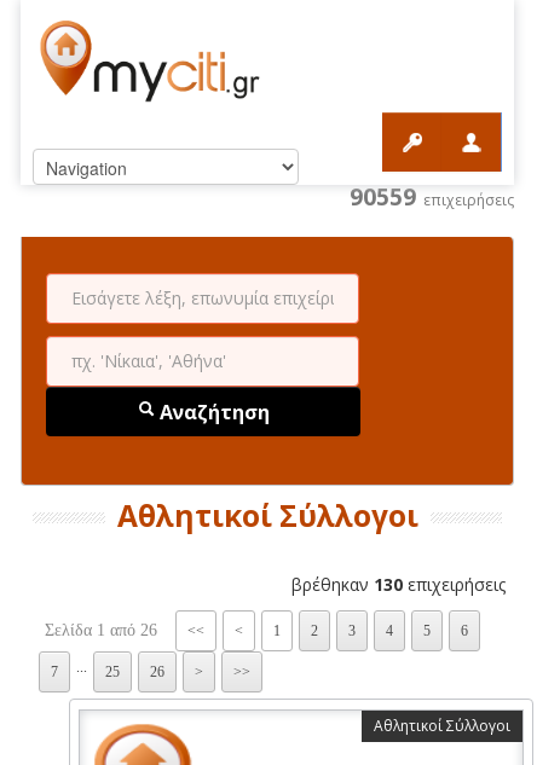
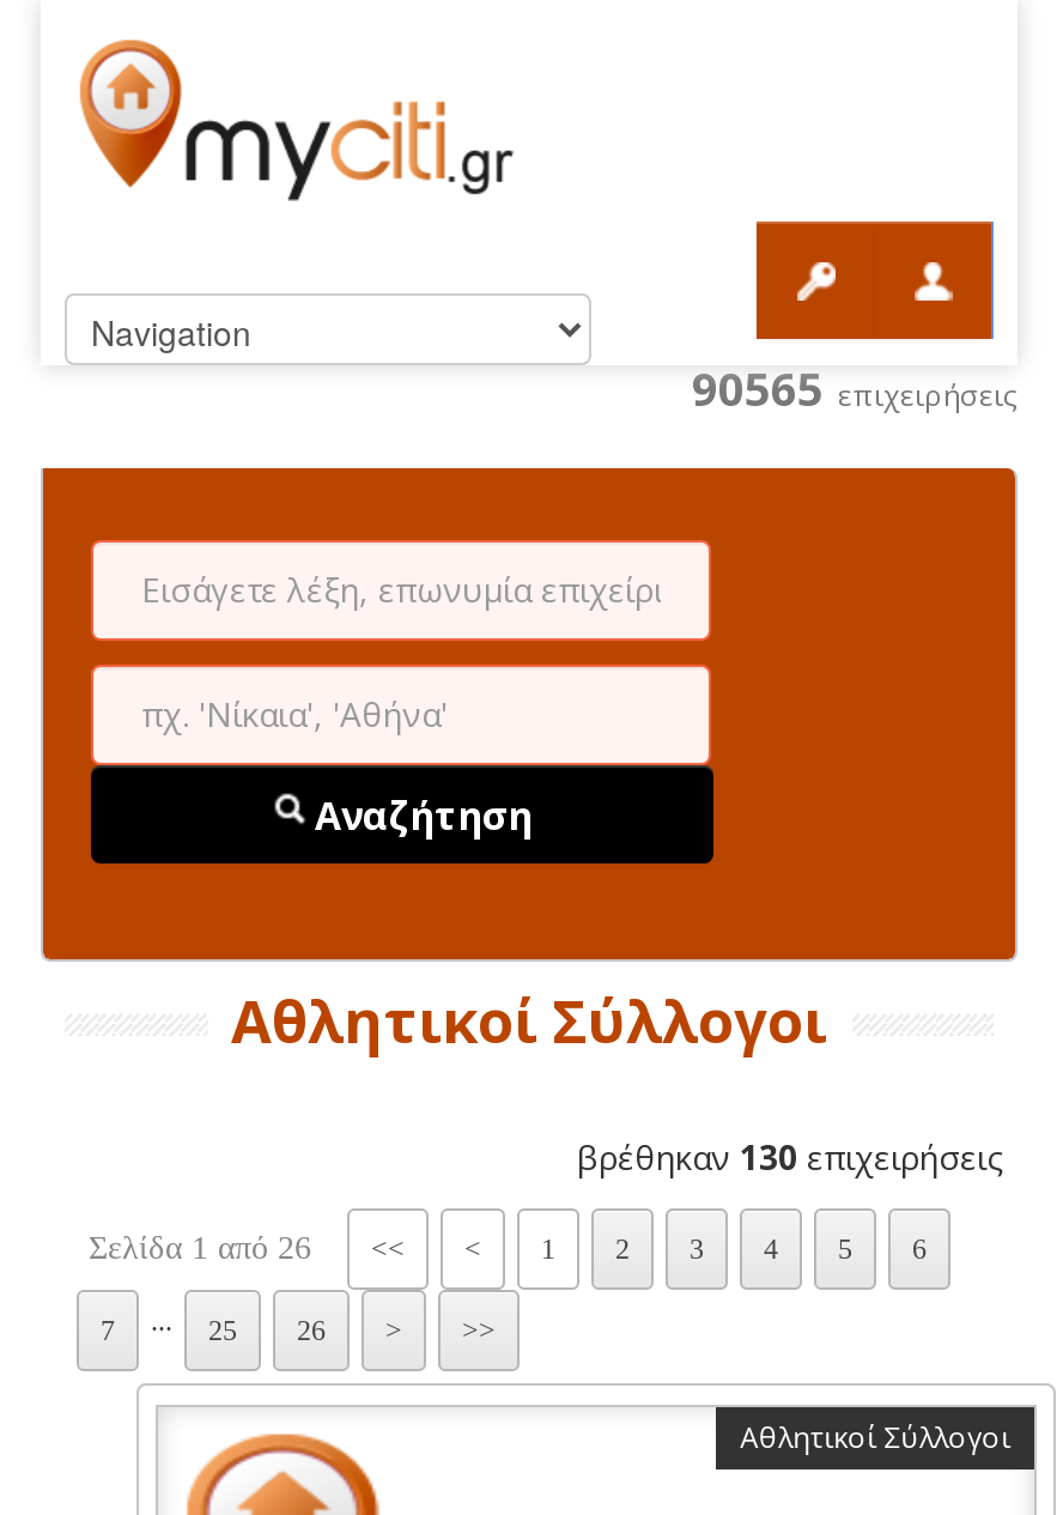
- 90559 επιχειρήσεις
+ 90565 επιχειρήσεις
